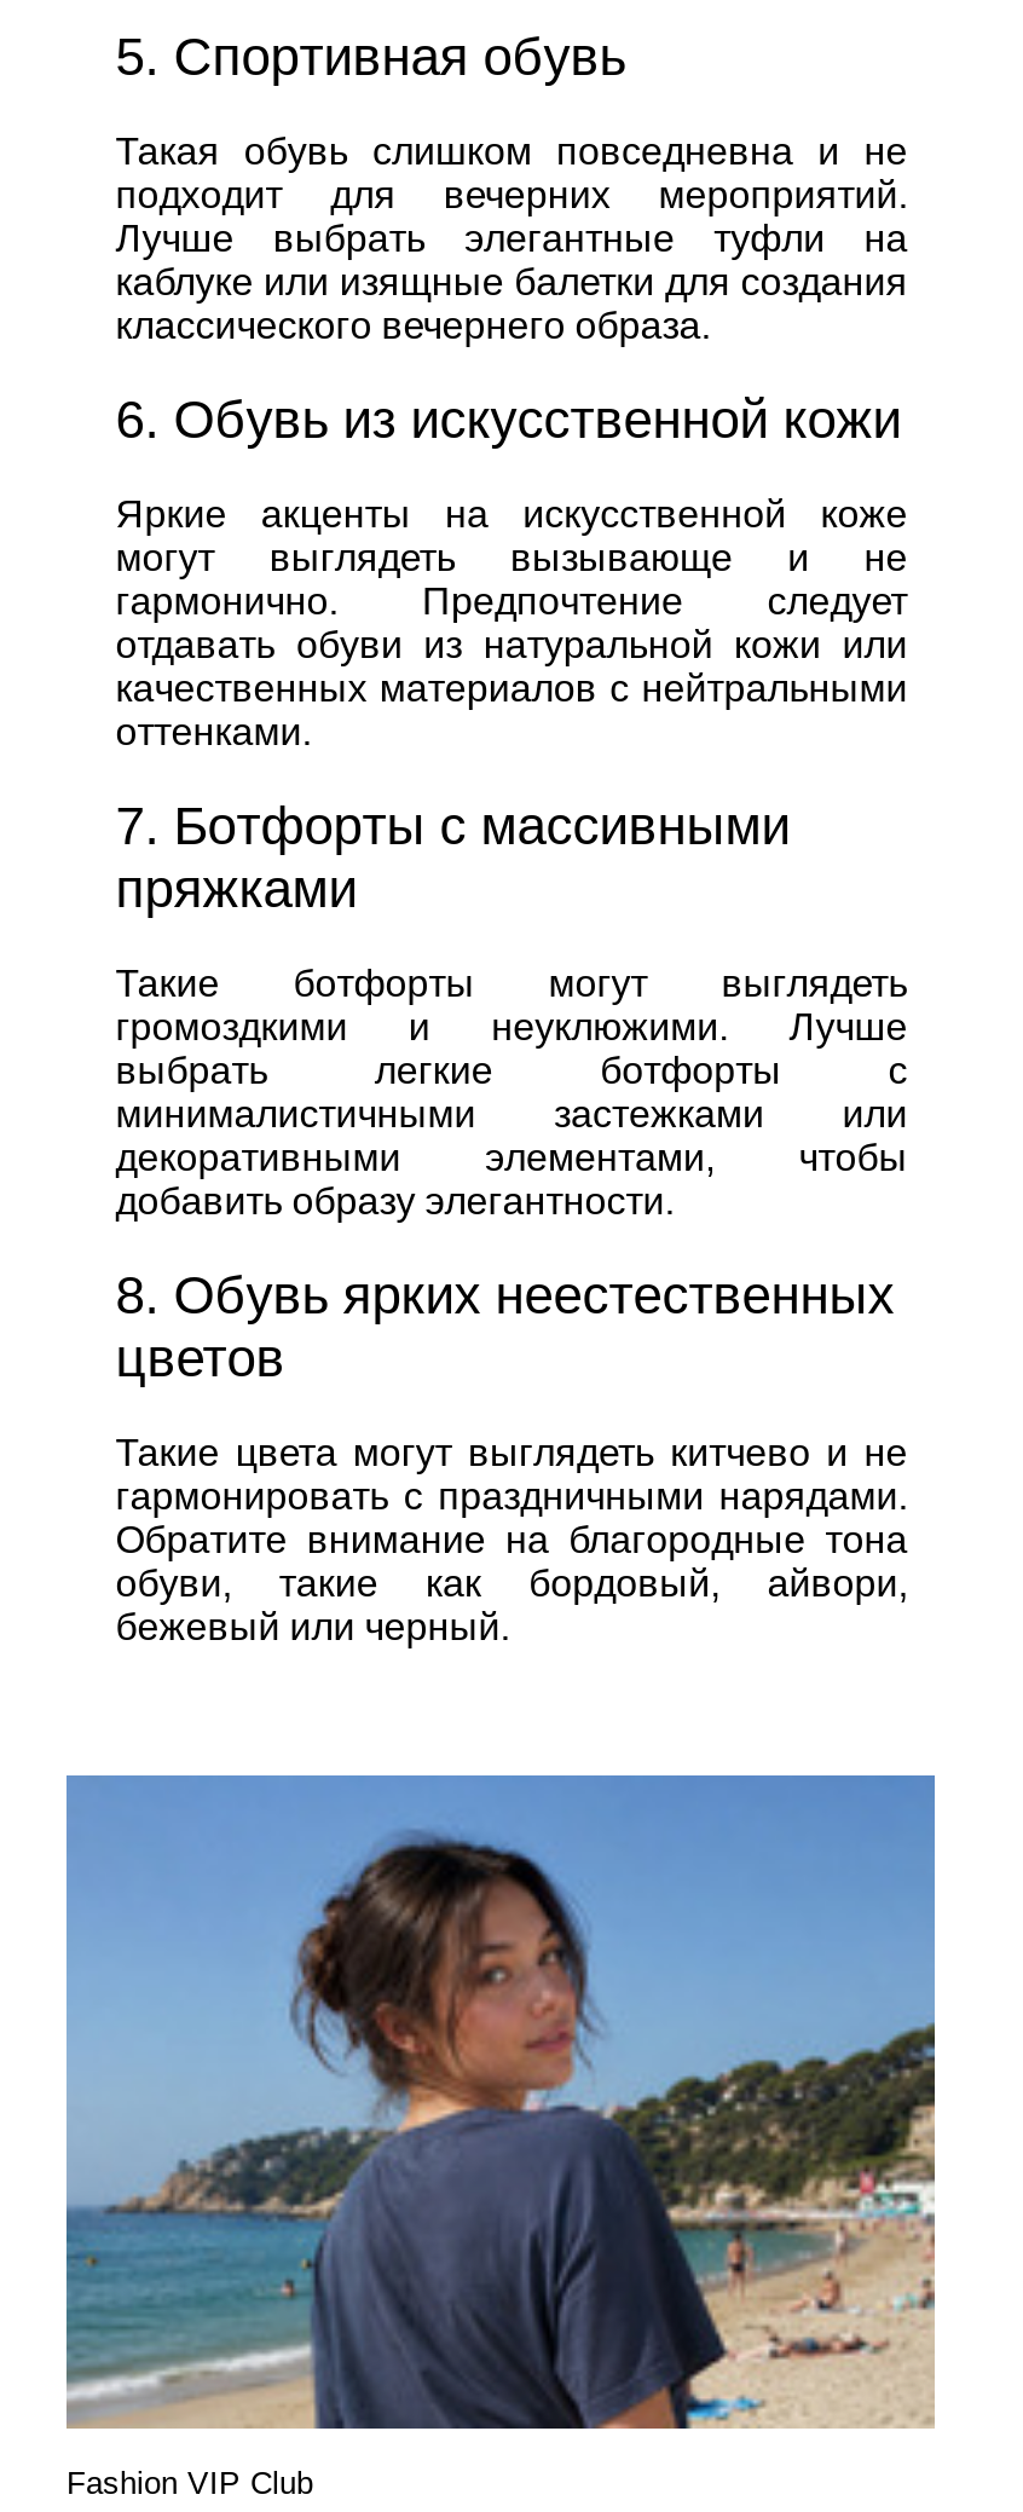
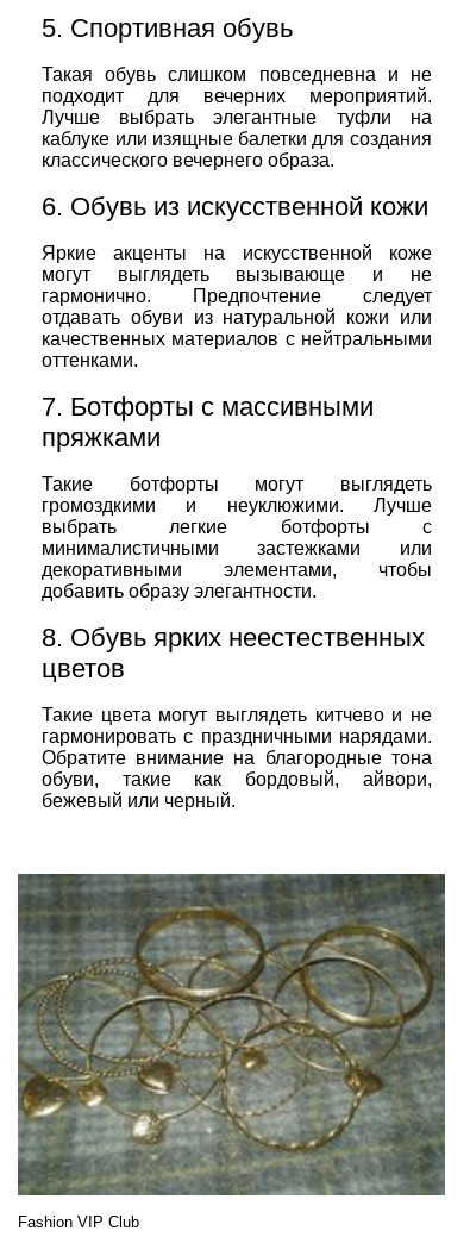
- [image]
+ [image]
